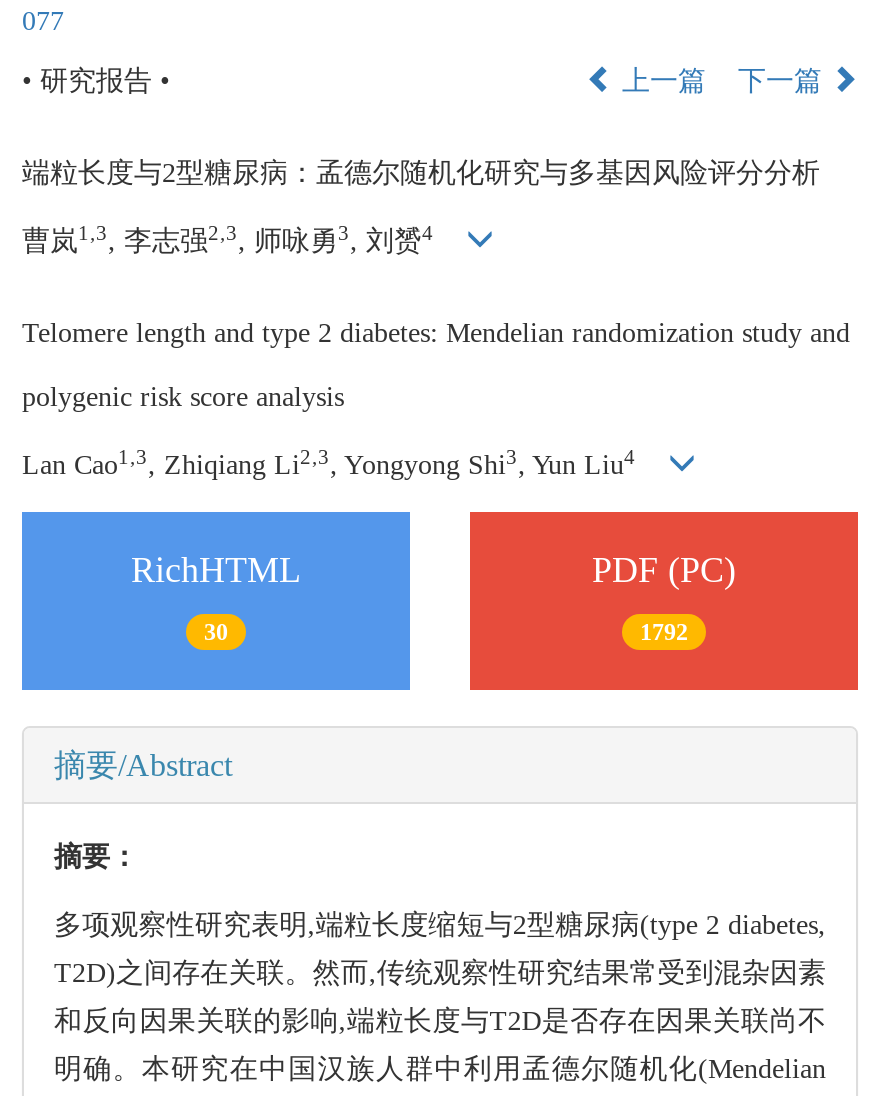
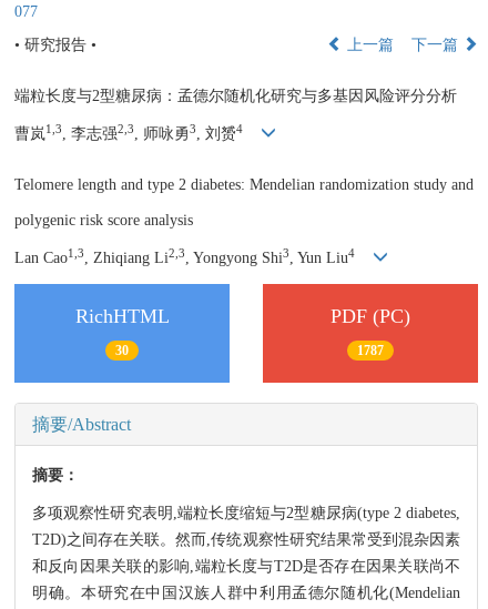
- 1792
+ 1787
